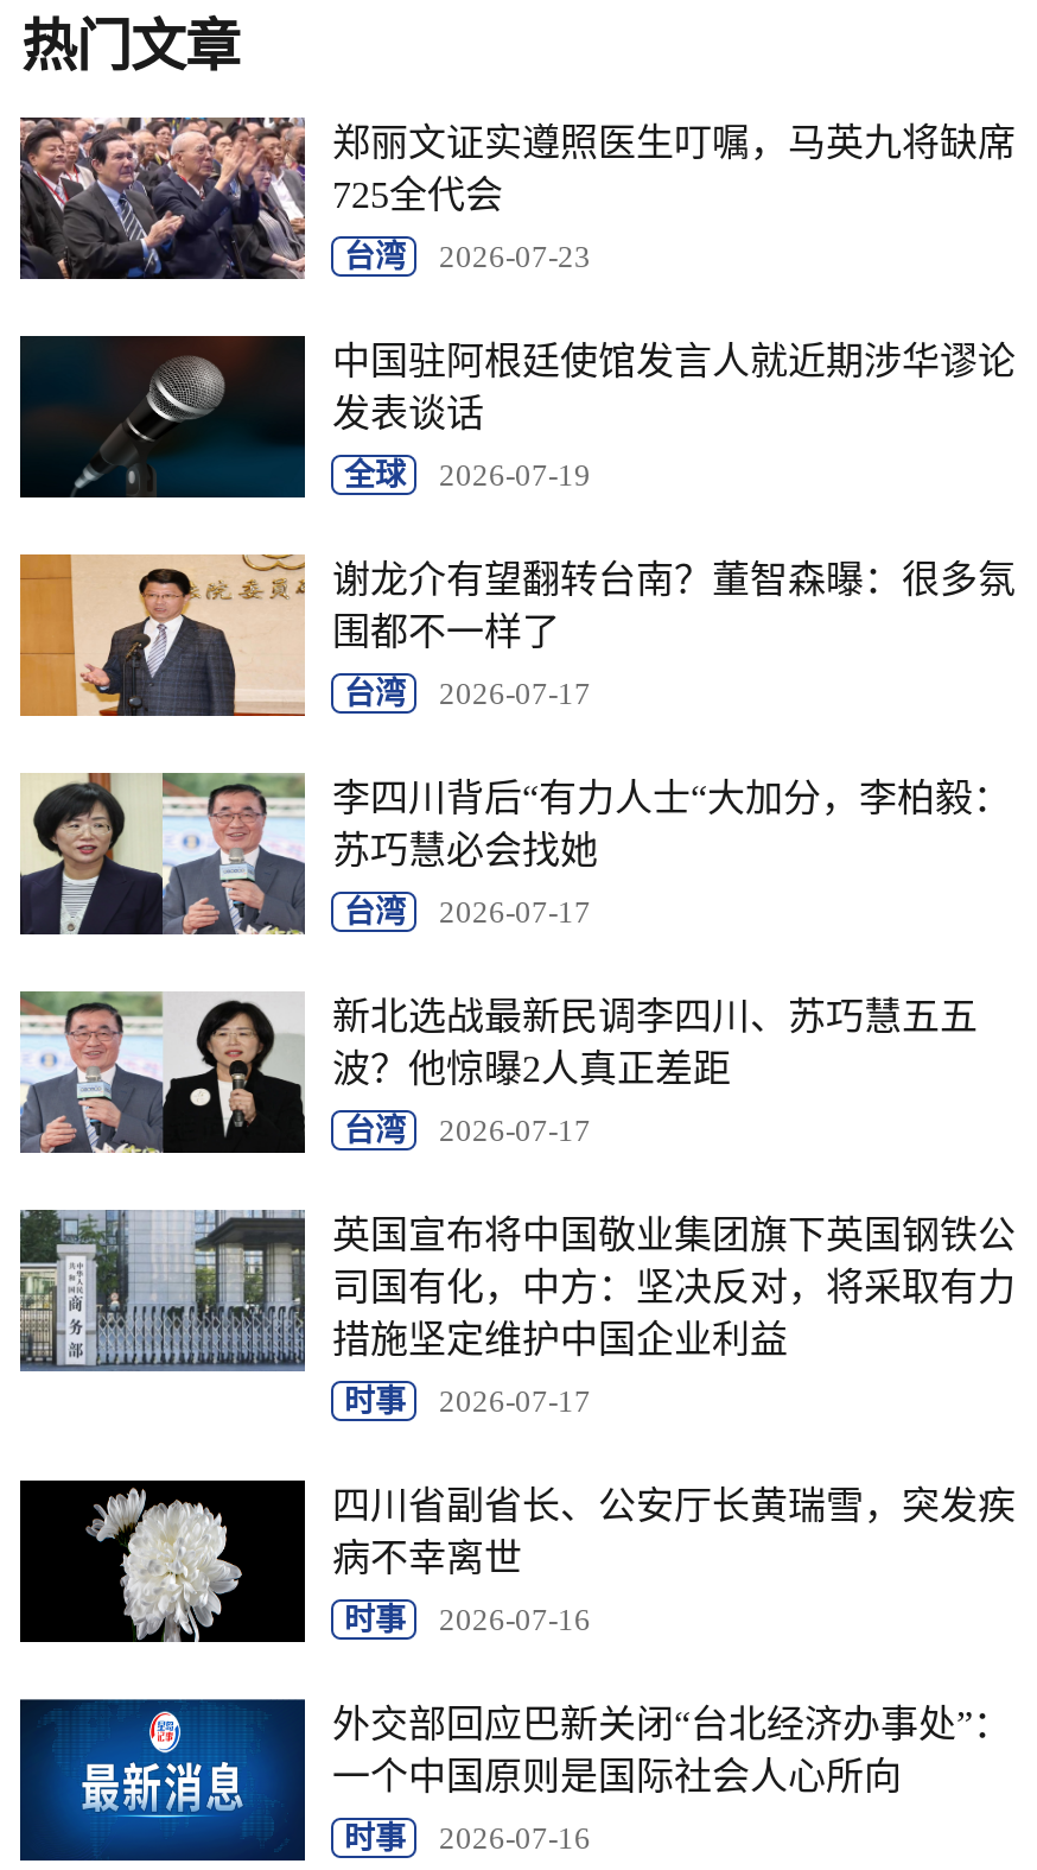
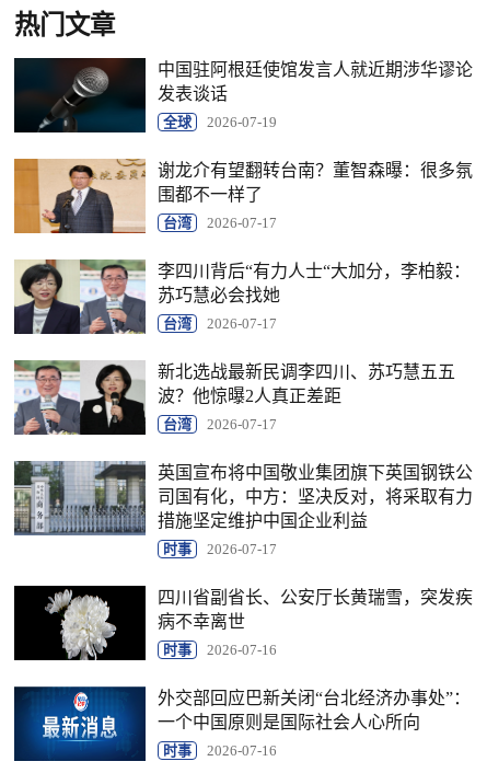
- [image]
- 郑丽文证实遵照医生叮嘱，马英九将缺席
- 725全代会
- 台湾
- 2026-07-23
